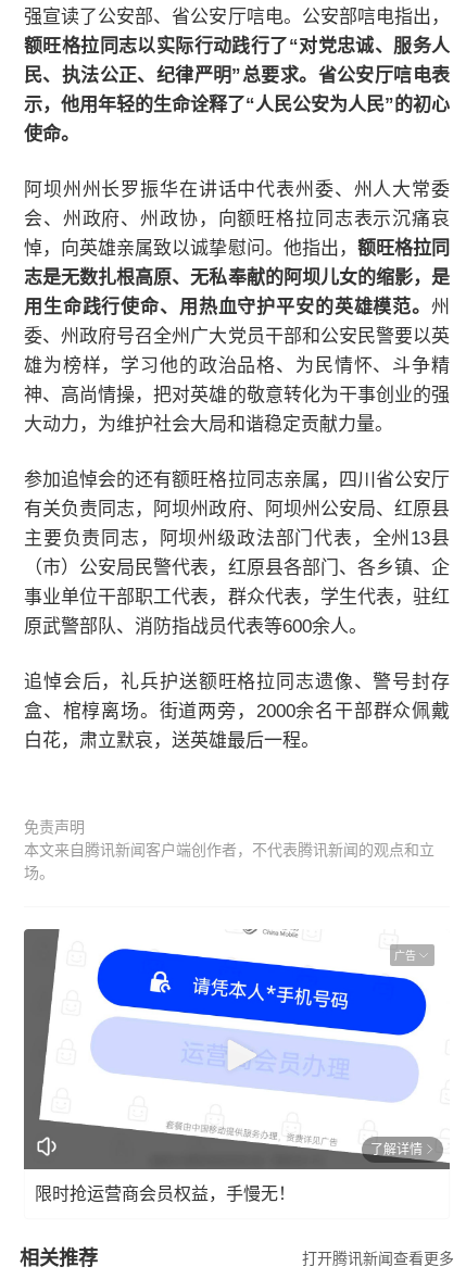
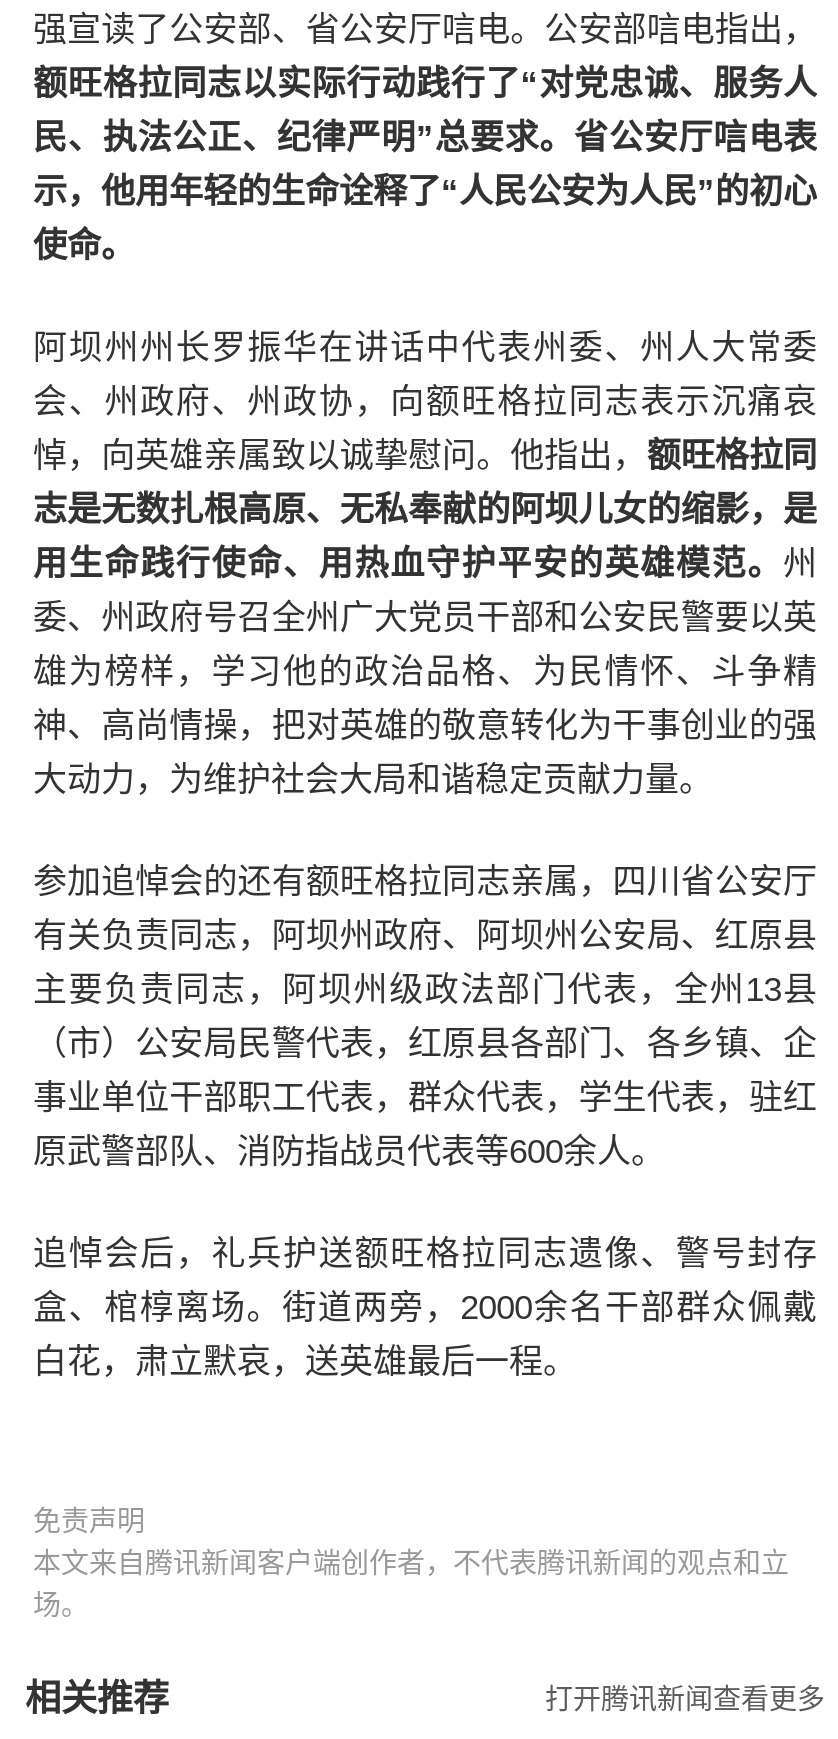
- [image]
- 广告

- 了解详情
- 限时抢运营商会员权益，手慢无！
